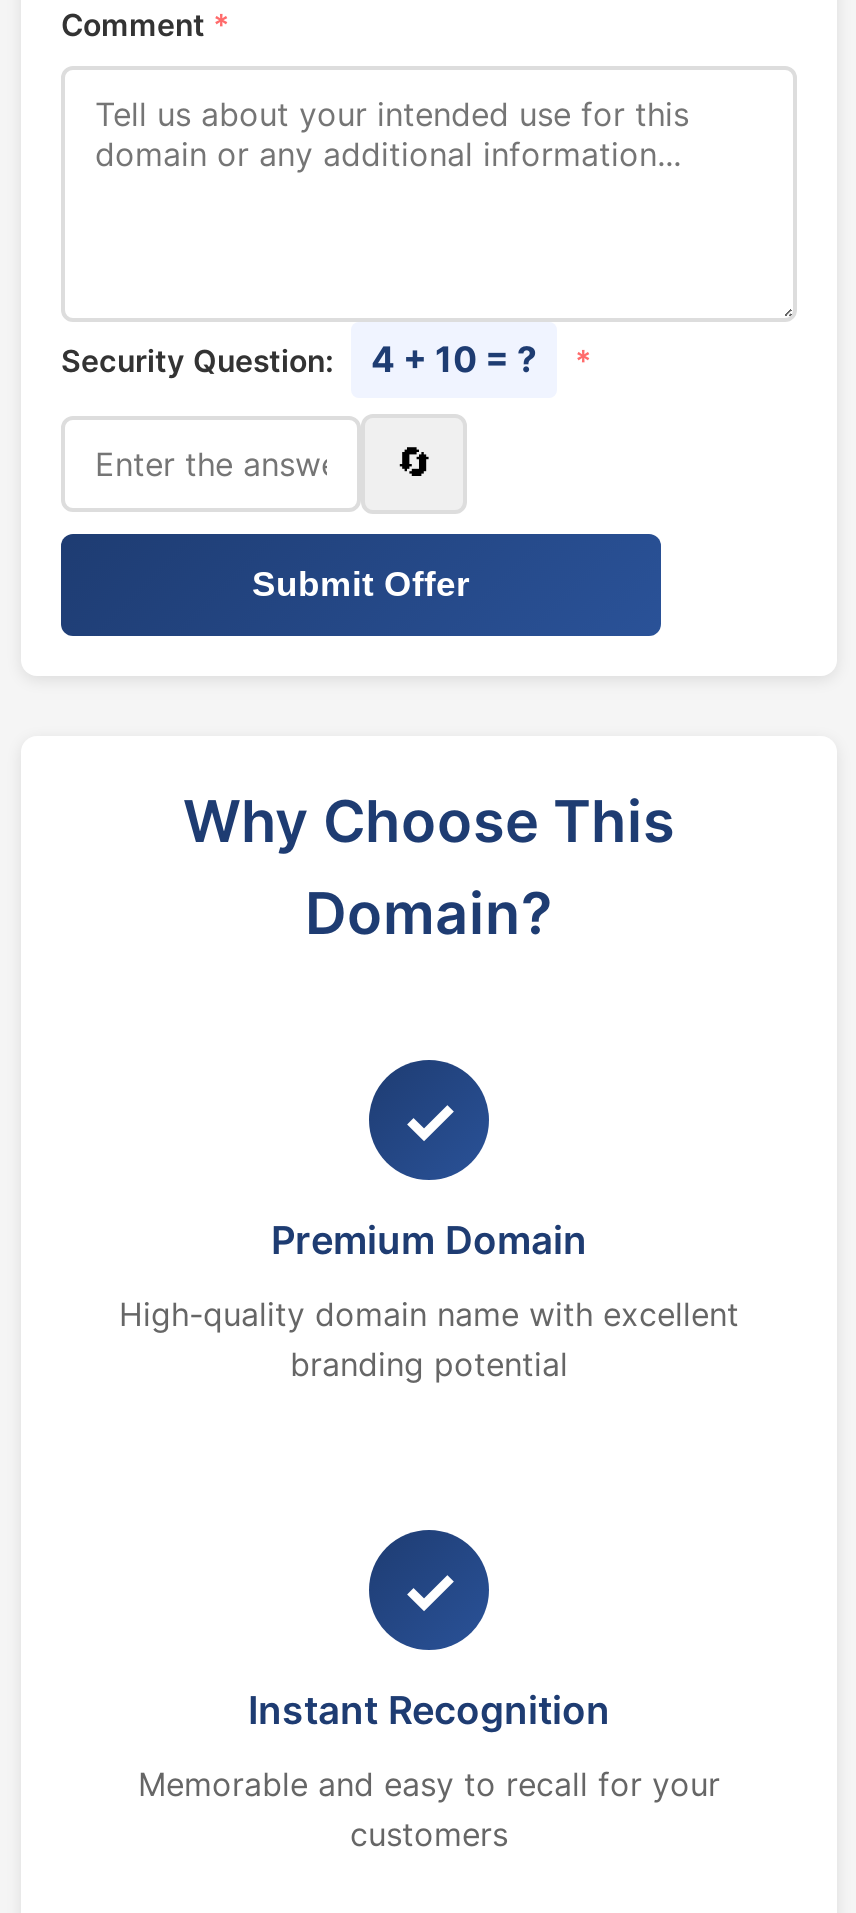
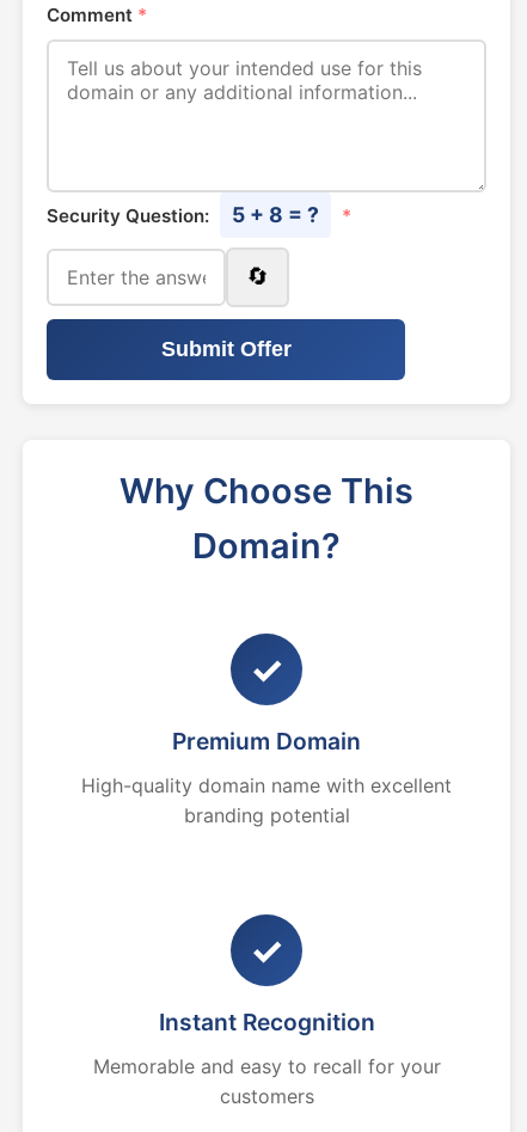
- 4 + 10 = ?
+ 5 + 8 = ?
